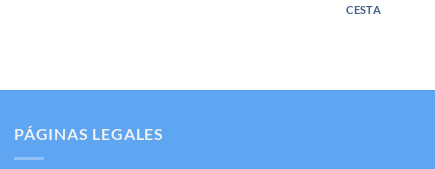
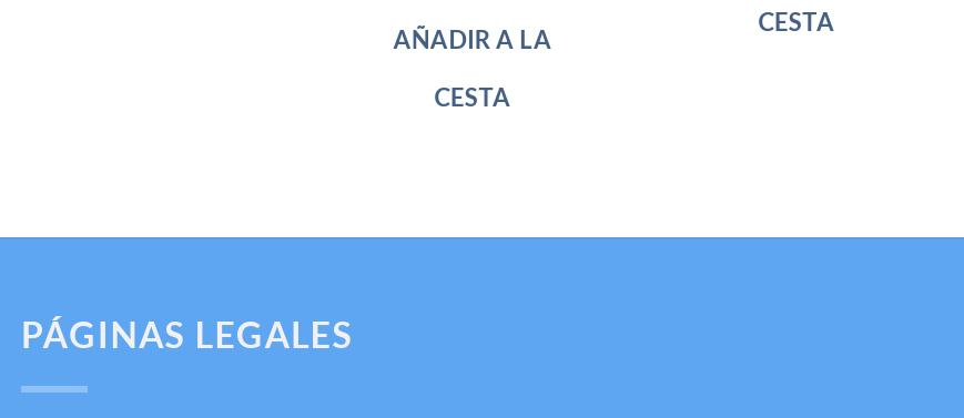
+ AÑADIR A LA
+ CESTA
